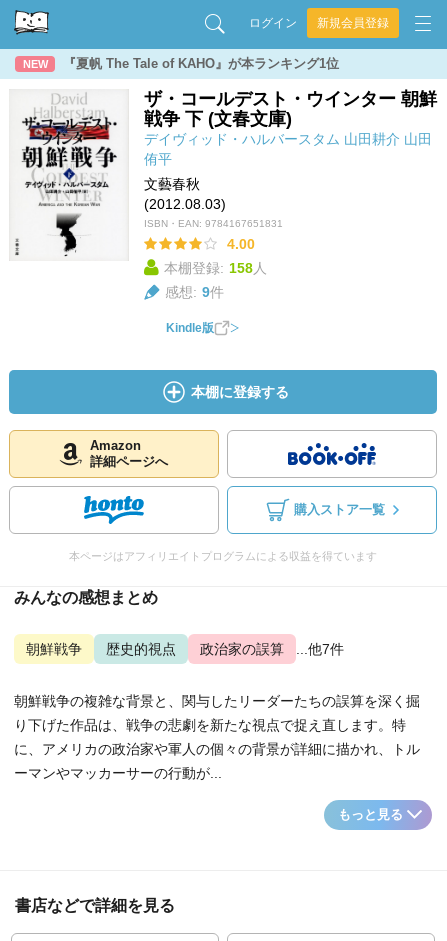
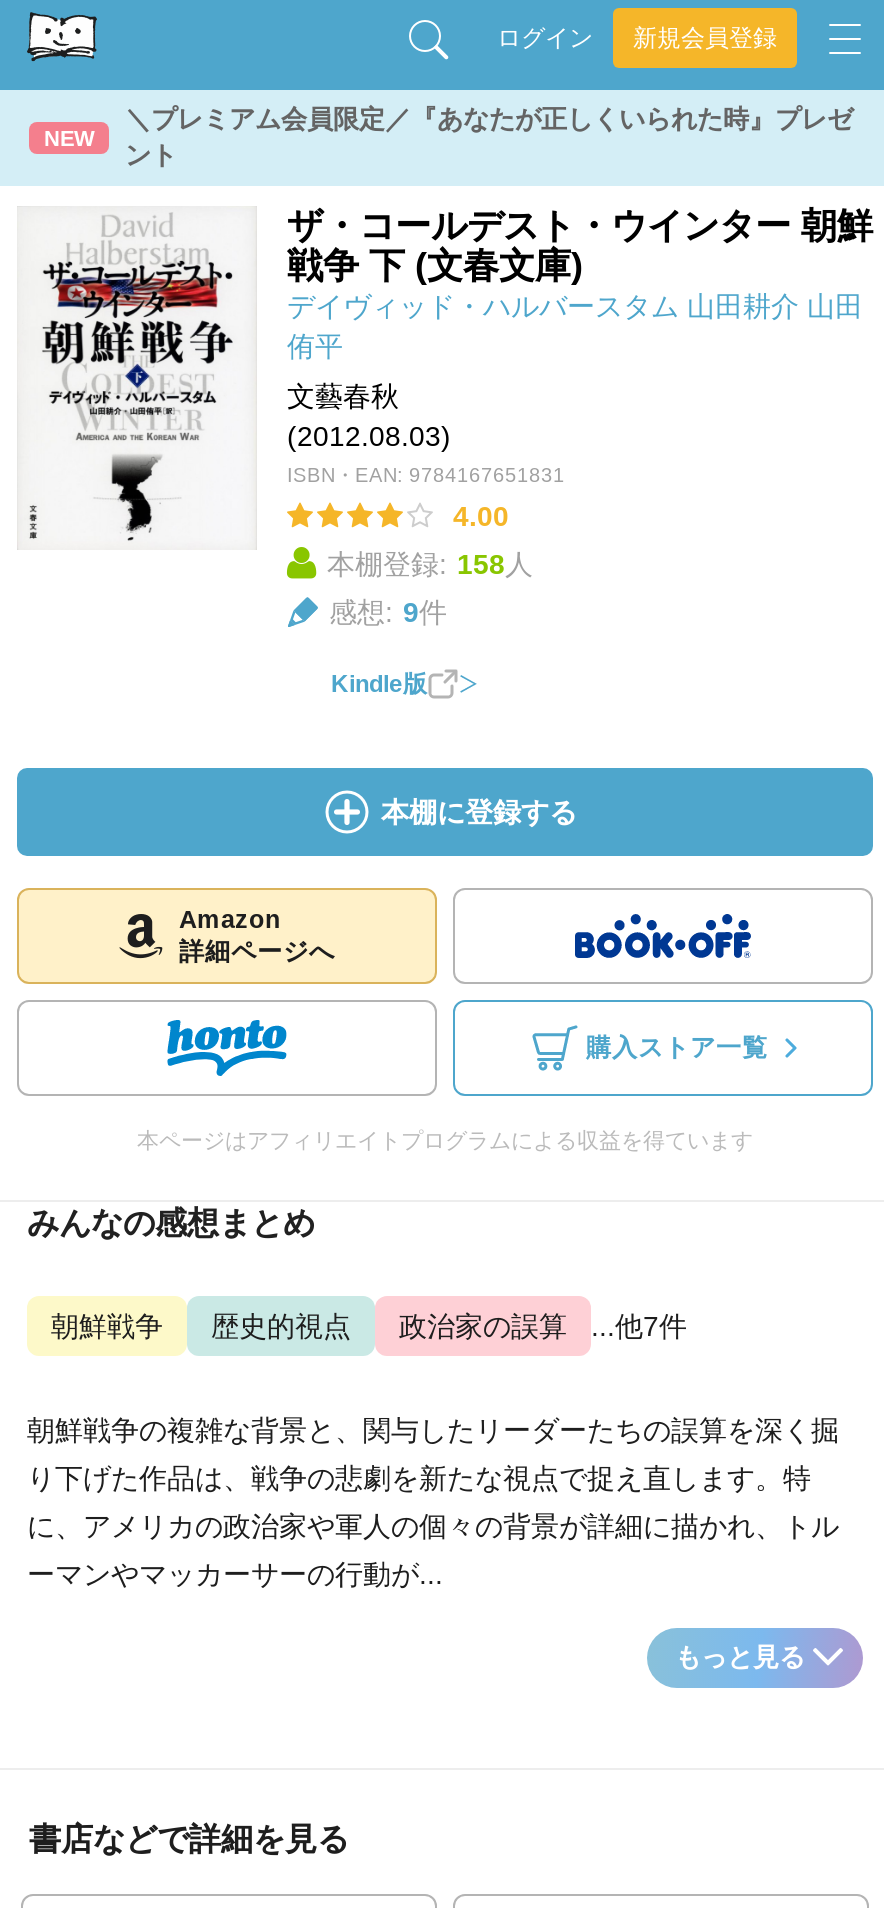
- 『夏帆 The Tale of KAHO』が本ランキング1位
+ ＼プレミアム会員限定／『あなたが正しくいられた時』プレゼ
+ ント
